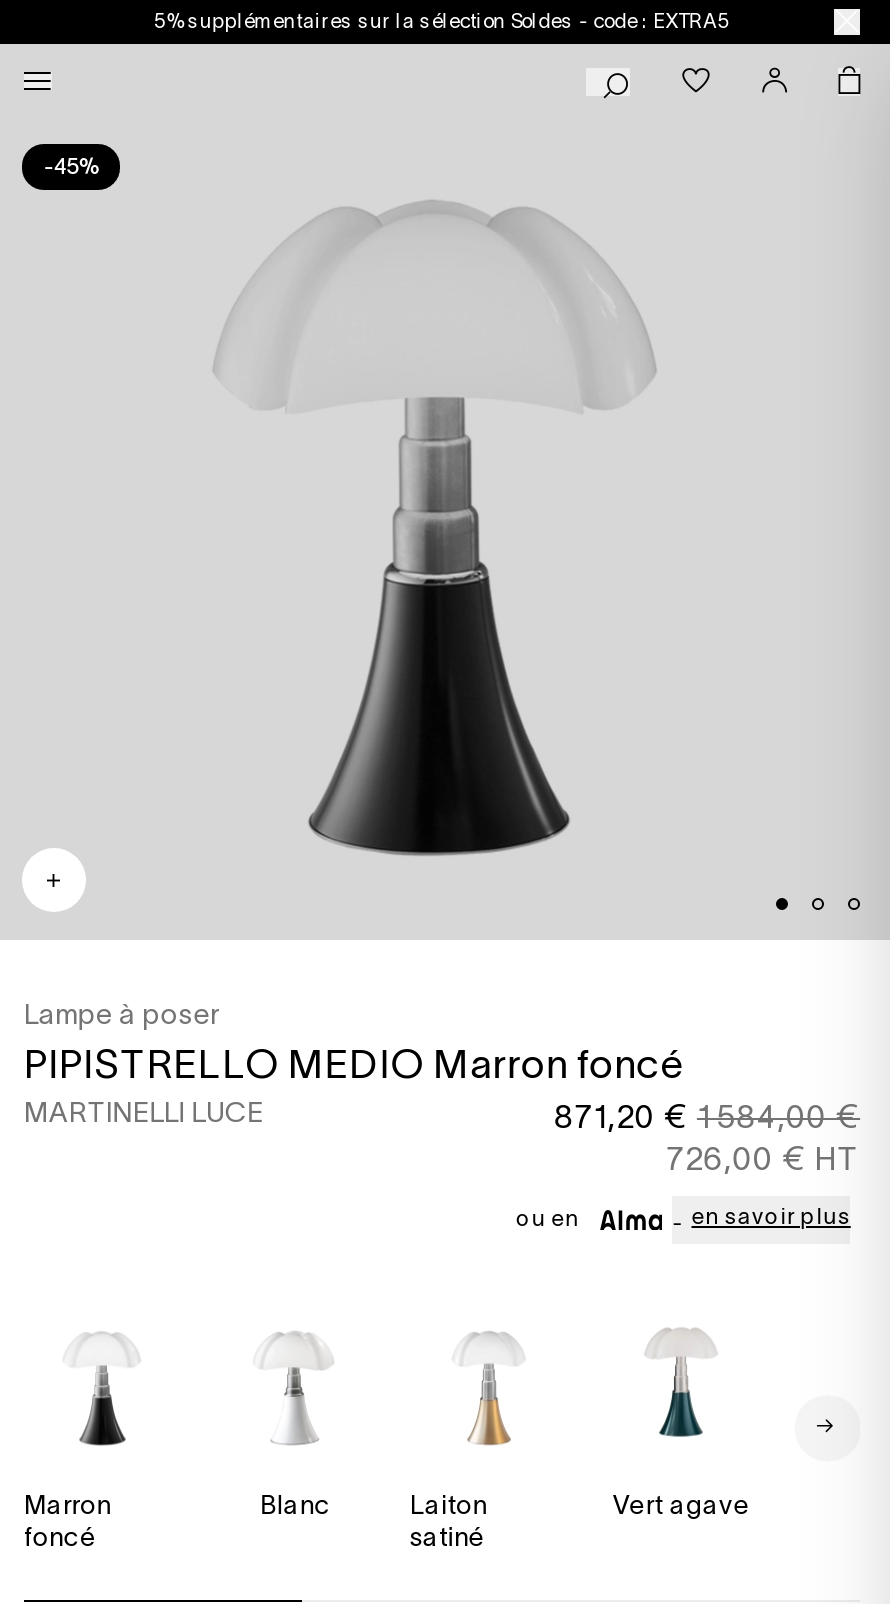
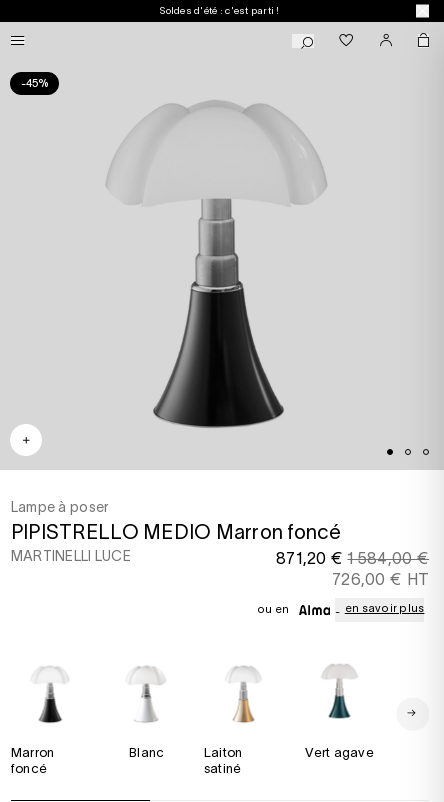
- 5% supplémentaires sur la sélection Soldes - code : EXTRA5
+ Soldes d'été : c'est parti !
